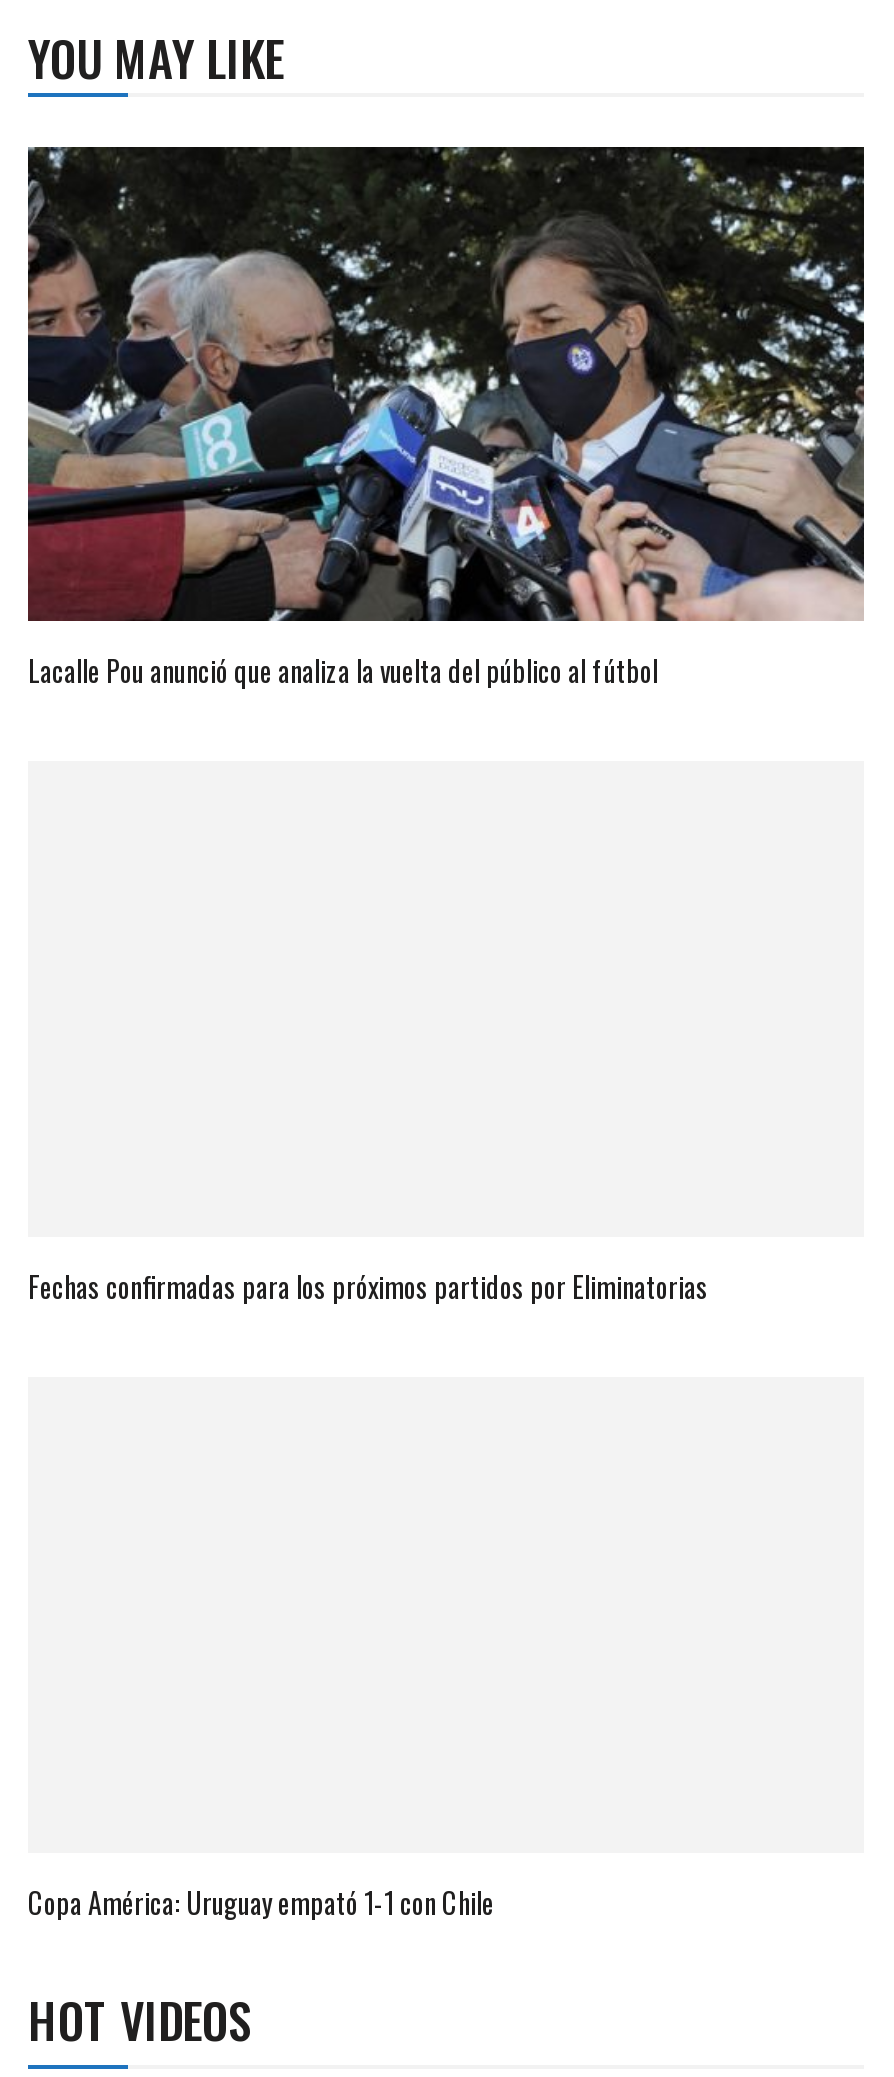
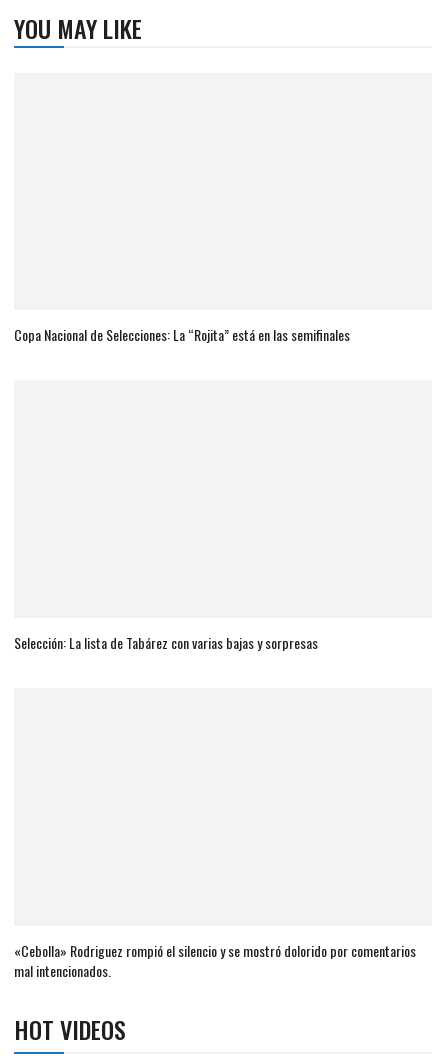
- [image]

- Lacalle Pou anunció que analiza la vuelta del público al fútbol
+ Copa Nacional de Selecciones: La “Rojita” está en las semifinales

- Fechas confirmadas para los próximos partidos por Eliminatorias
+ Selección: La lista de Tabárez con varias bajas y sorpresas

- Copa América: Uruguay empató 1-1 con Chile
+ «Cebolla» Rodriguez rompió el silencio y se mostró dolorido por comentarios
+ mal intencionados.
